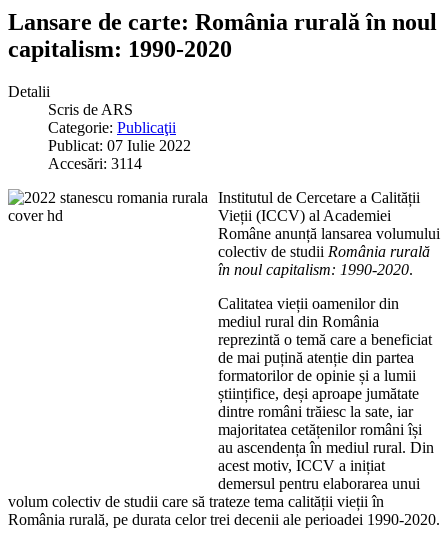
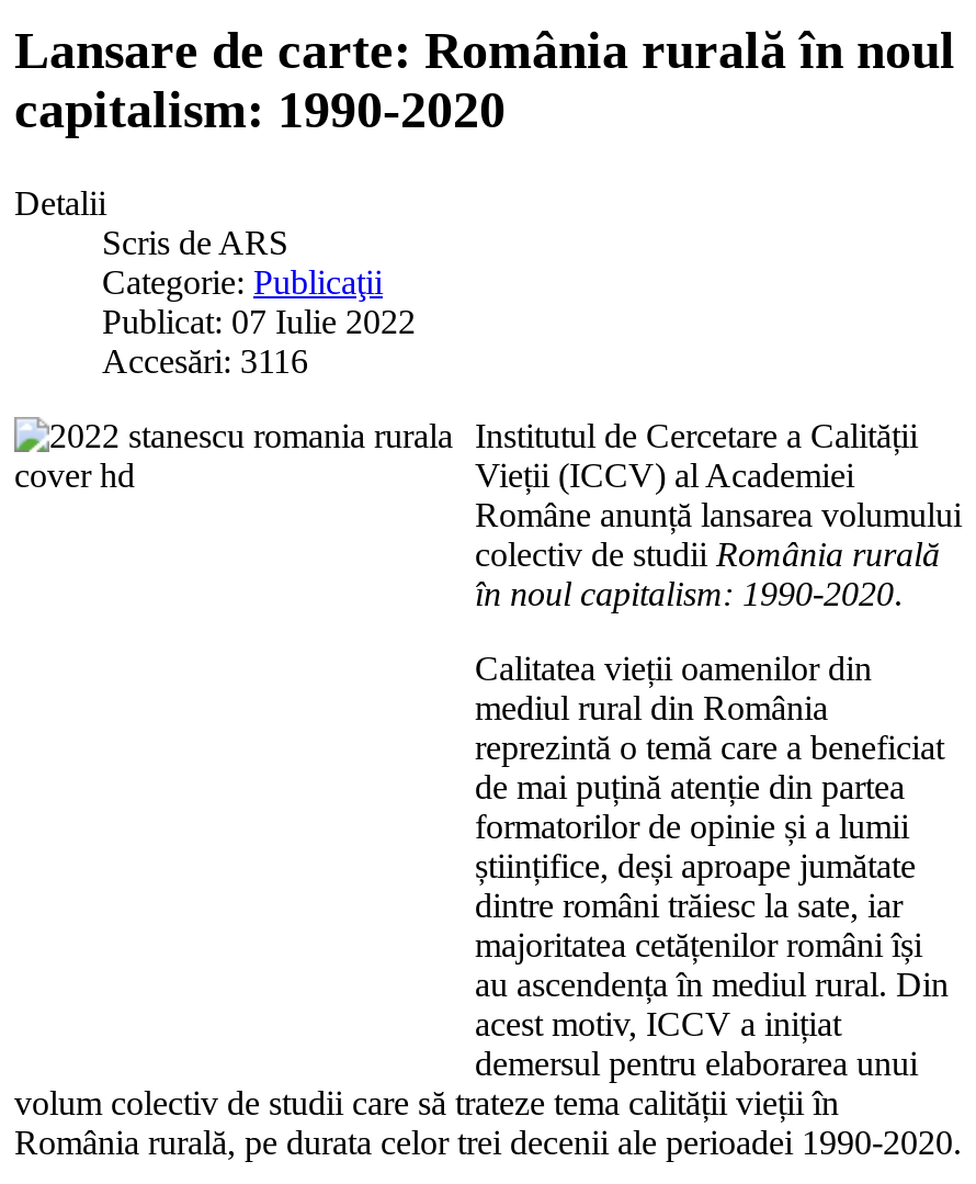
- Accesări: 3114
+ Accesări: 3116
